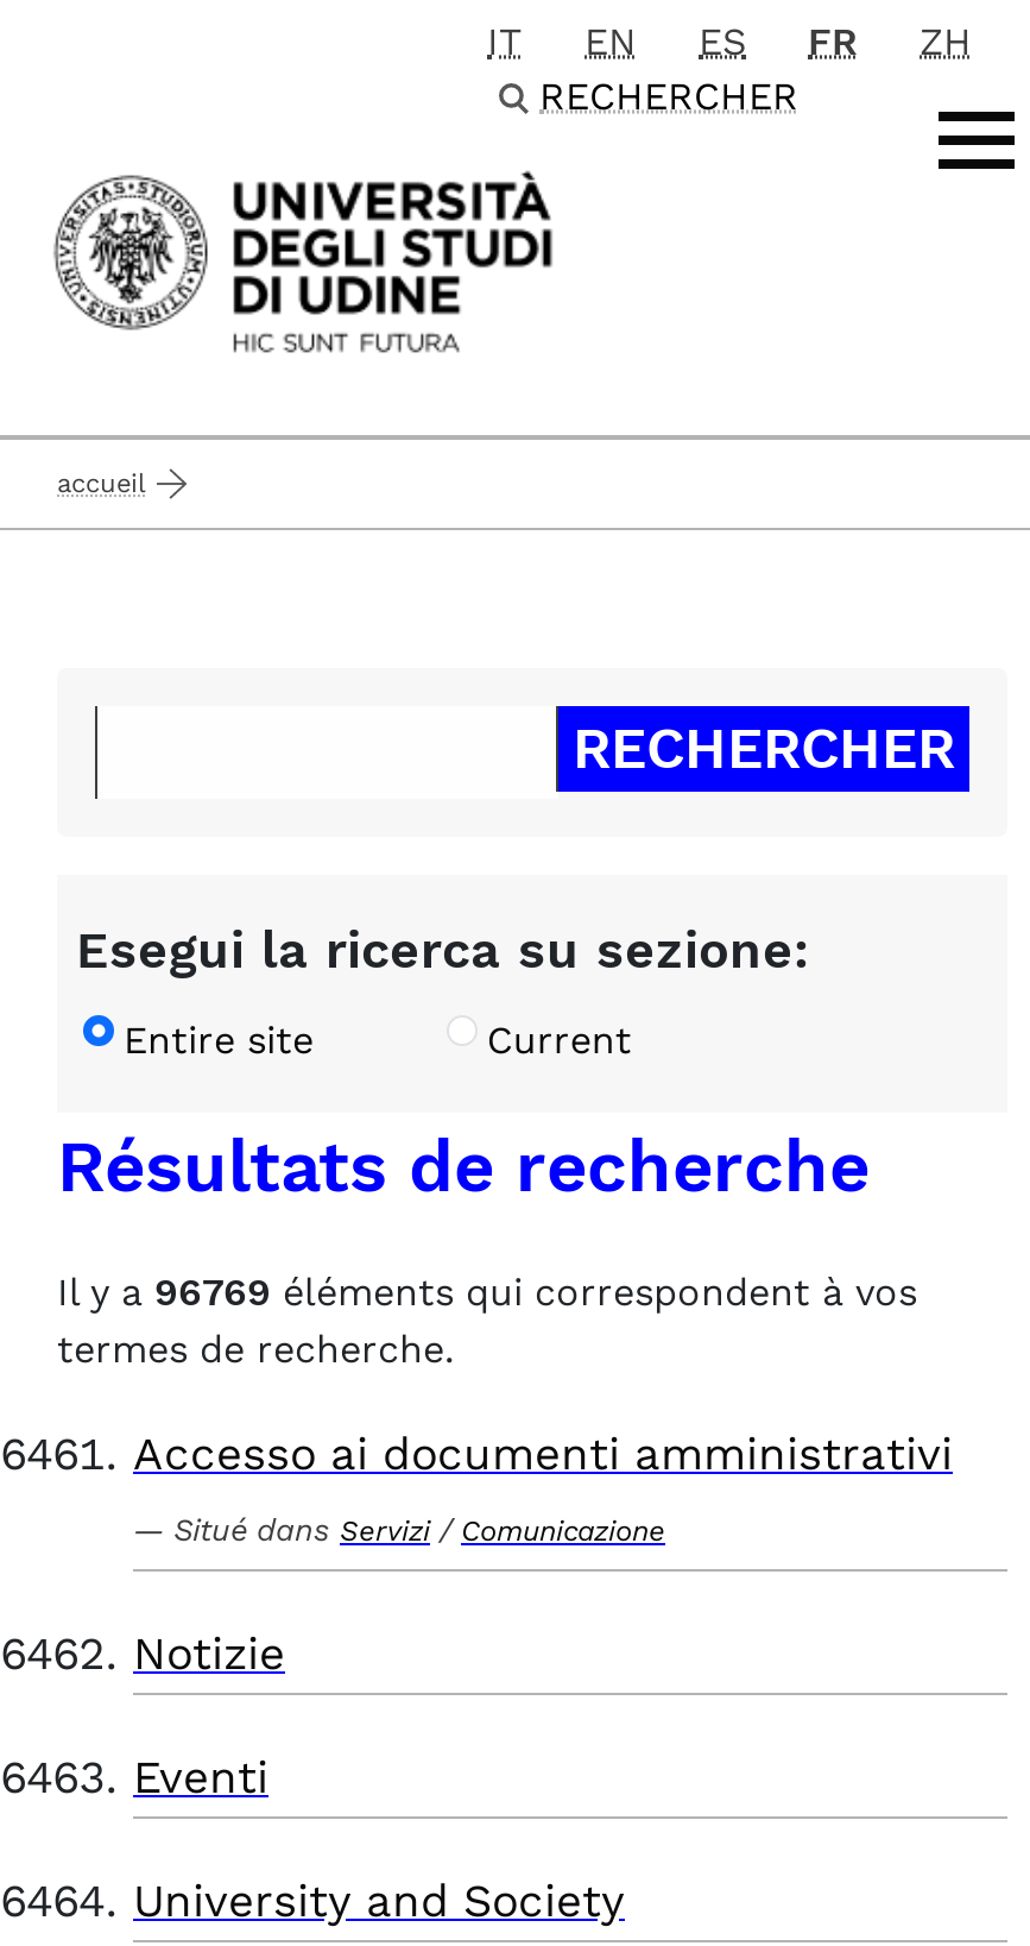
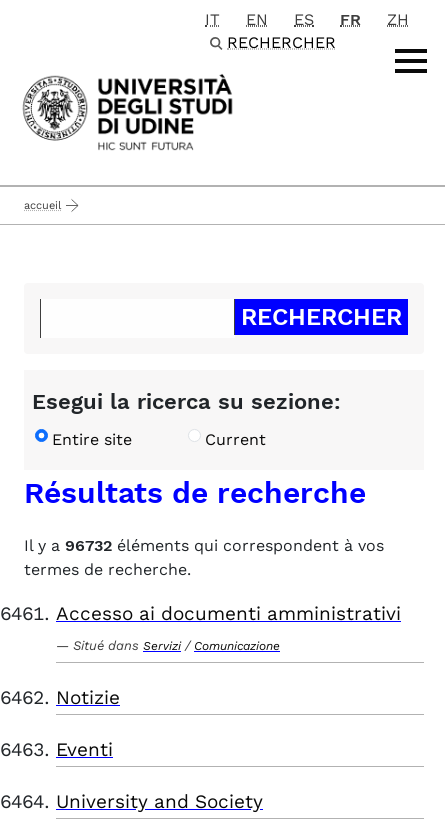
- Il y a 96769 éléments qui correspondent à vos
+ Il y a 96732 éléments qui correspondent à vos
